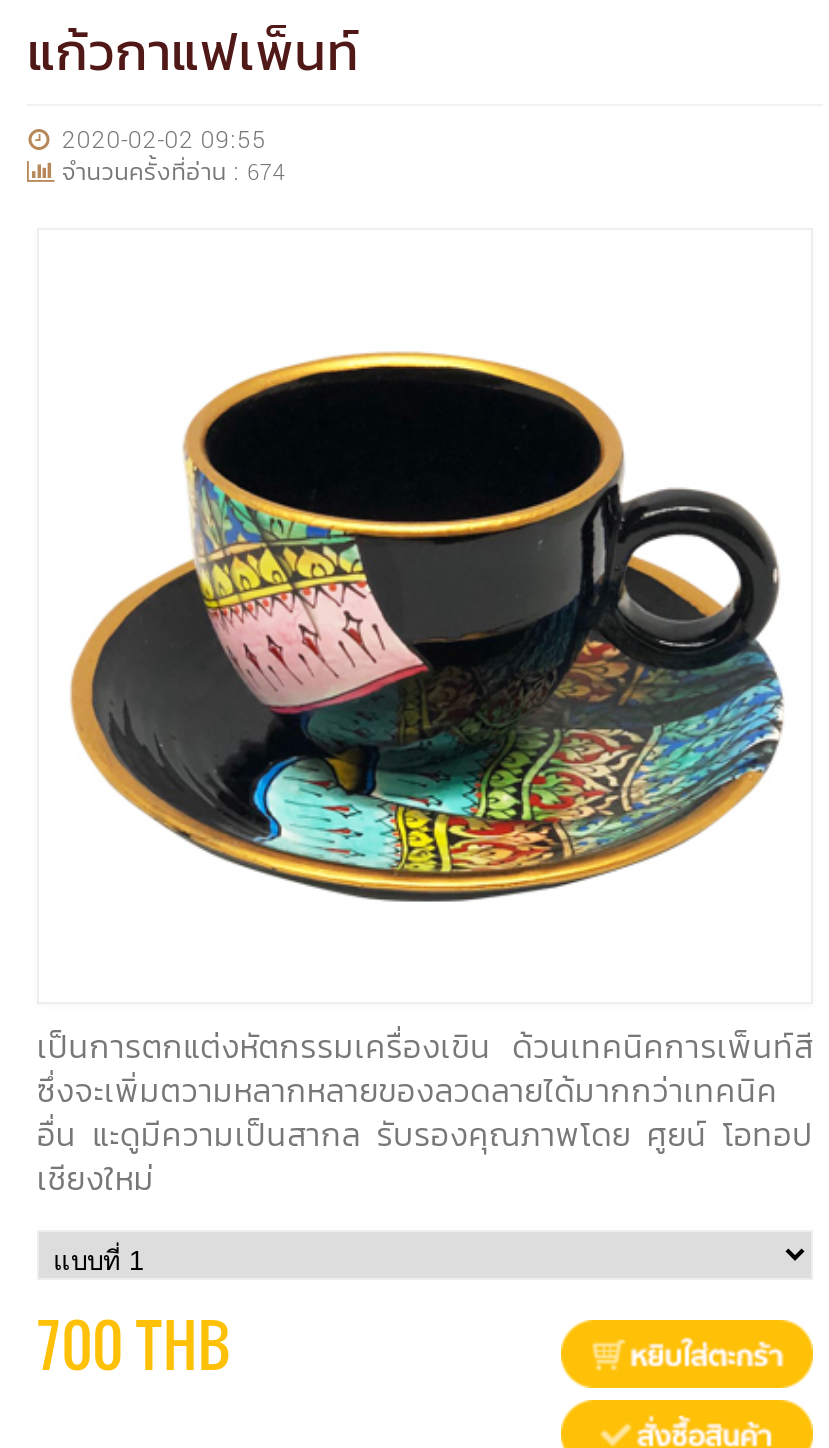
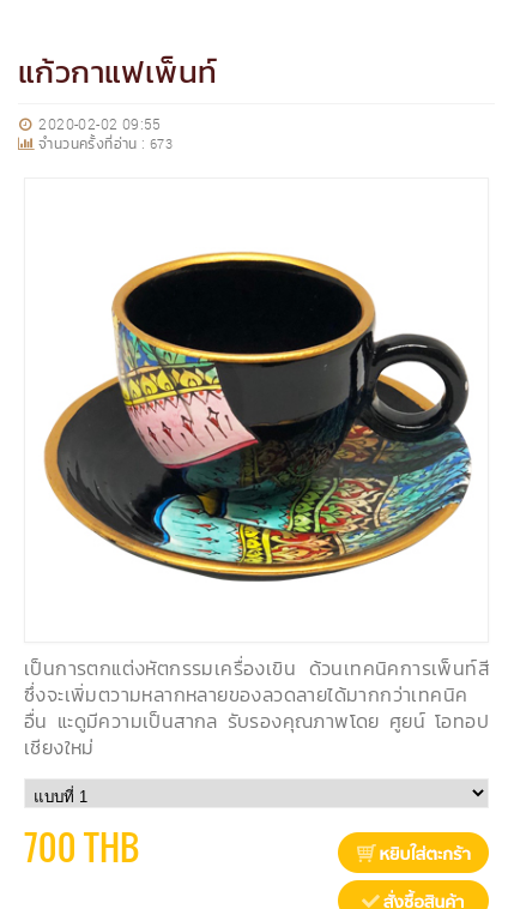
- จำนวนครั้งที่อ่าน : 674
+ จำนวนครั้งที่อ่าน : 673
